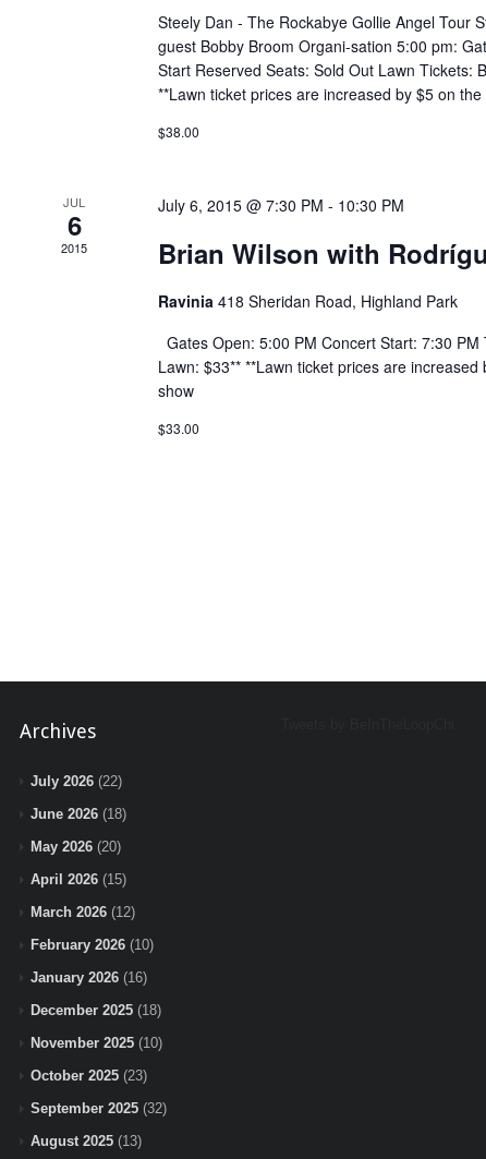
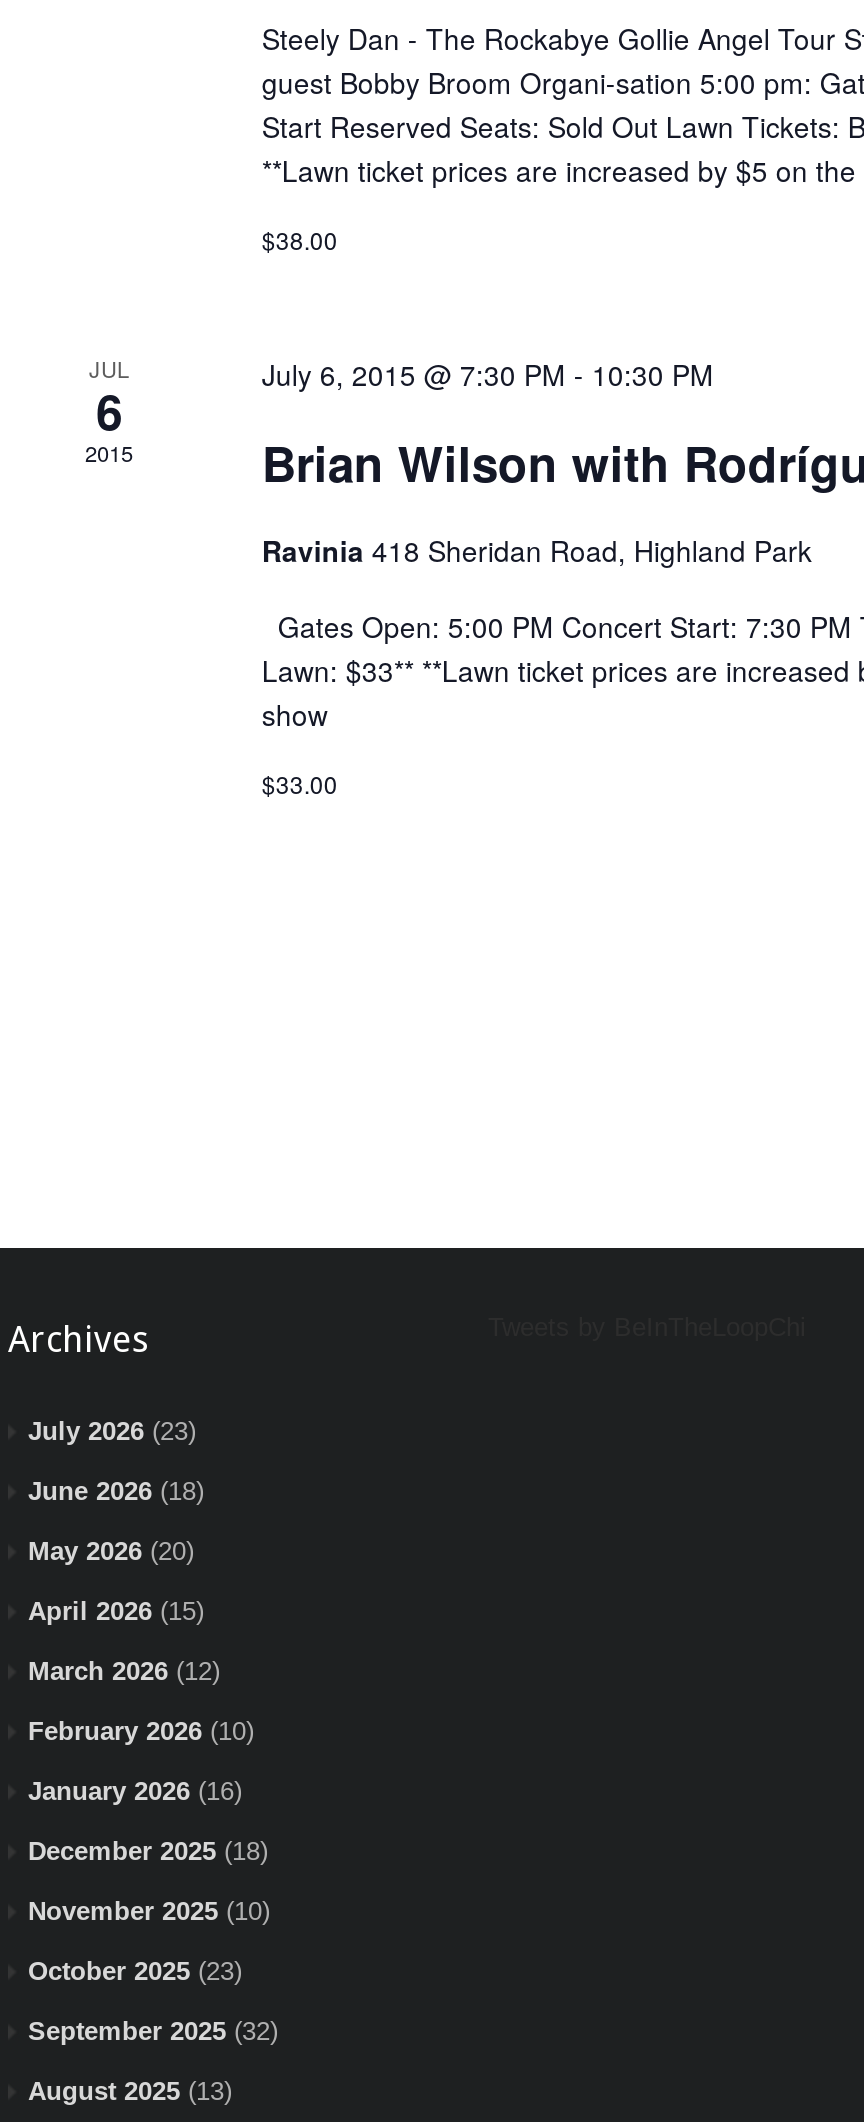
- July 2026 (22)
+ July 2026 (23)
